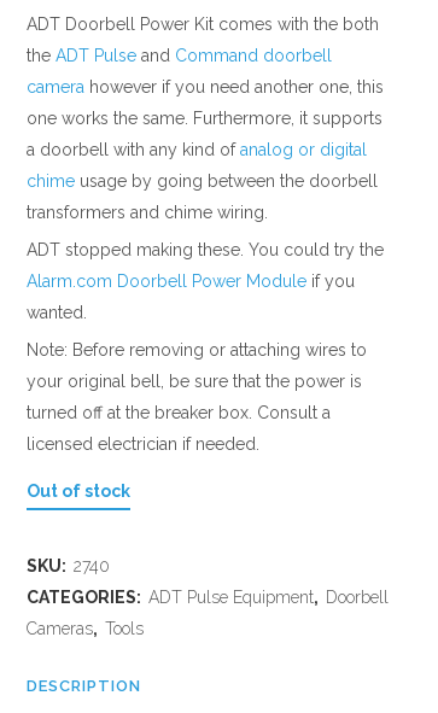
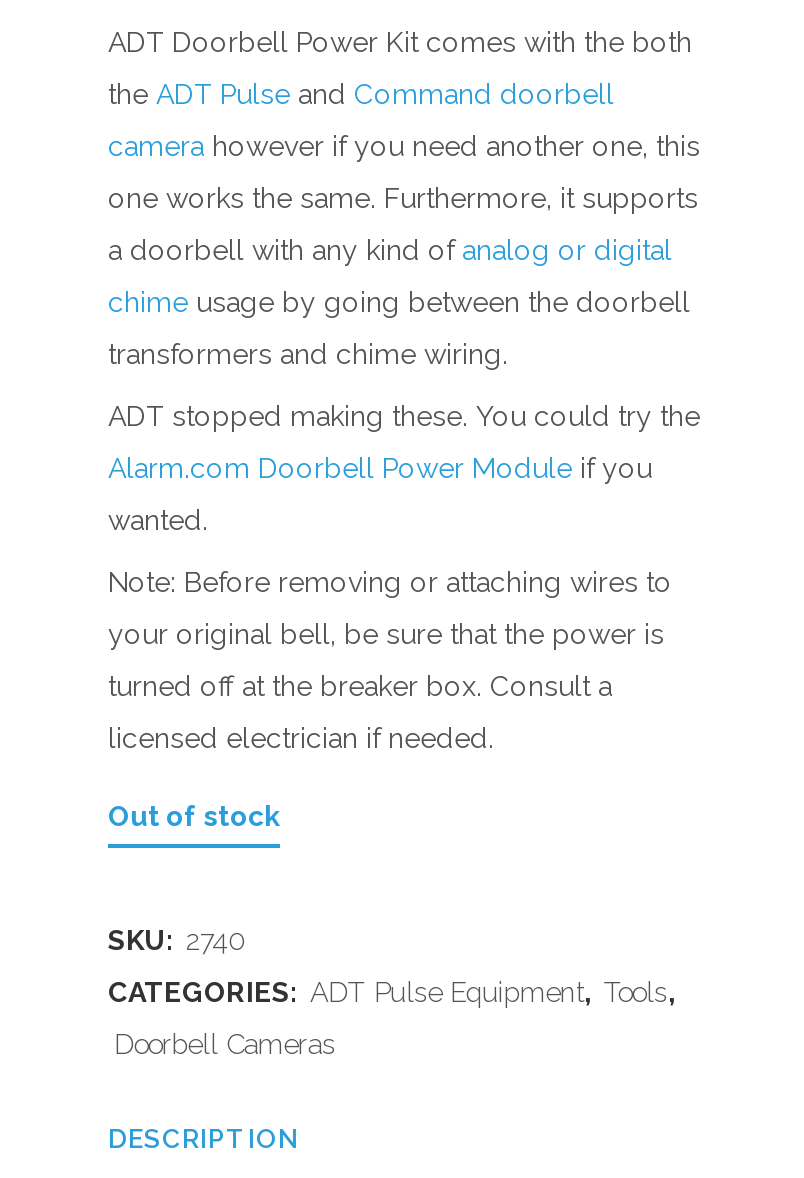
- CATEGORIES: ADT Pulse Equipment, Doorbell
+ CATEGORIES: ADT Pulse Equipment, Tools,

- Cameras, Tools
+ Doorbell Cameras
